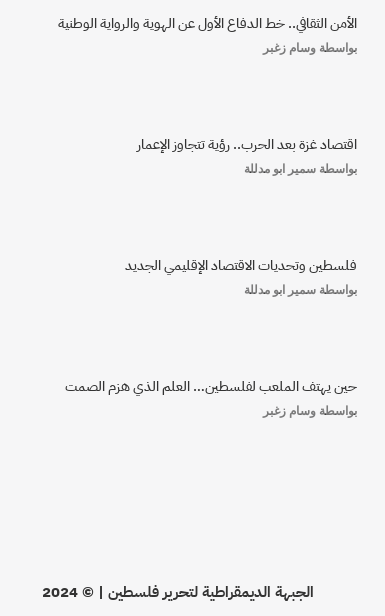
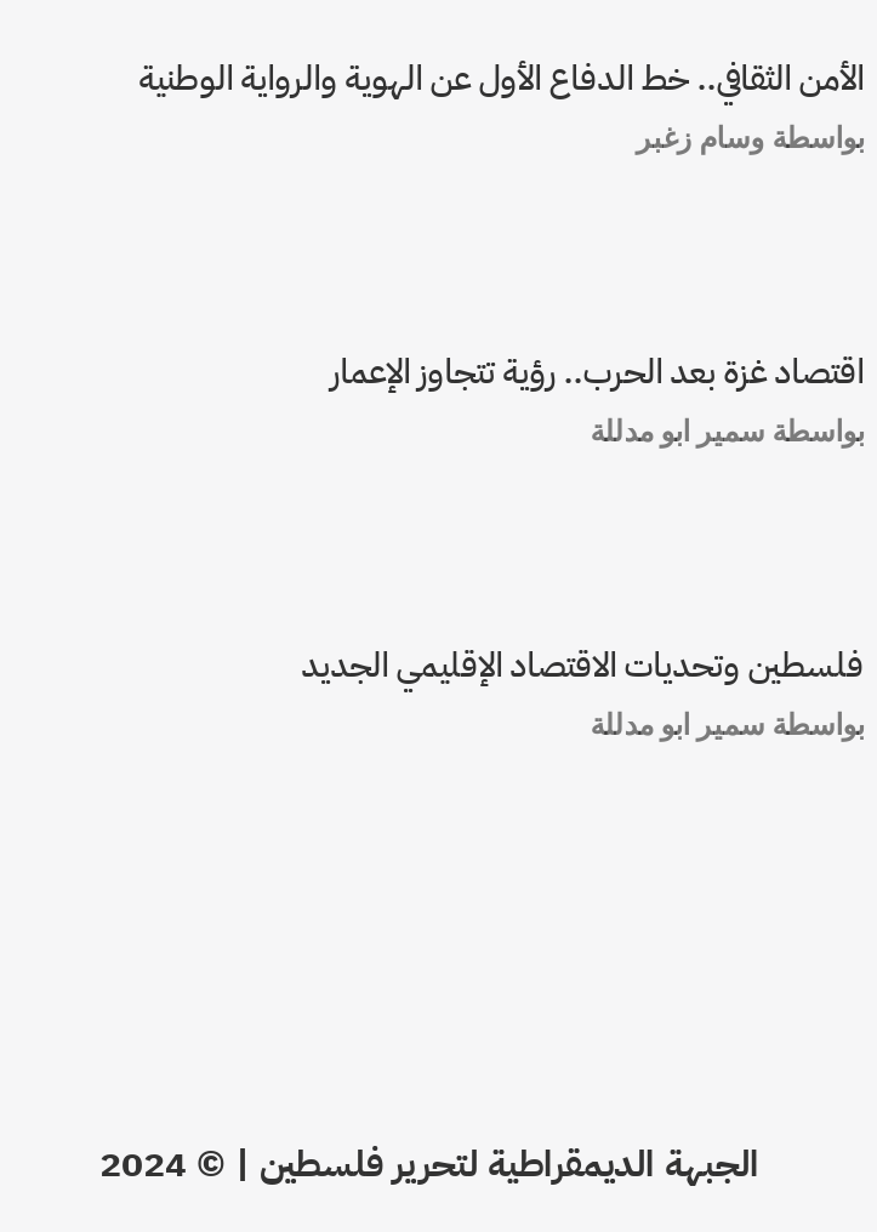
- حين يهتف الملعب لفلسطين… العلم الذي هزم الصمت
- بواسطة وسام زغبر
